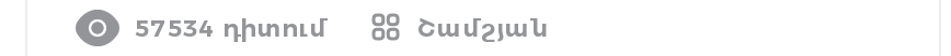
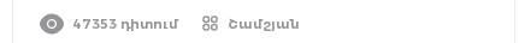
- 57534 դիտում
+ 47353 դիտում
